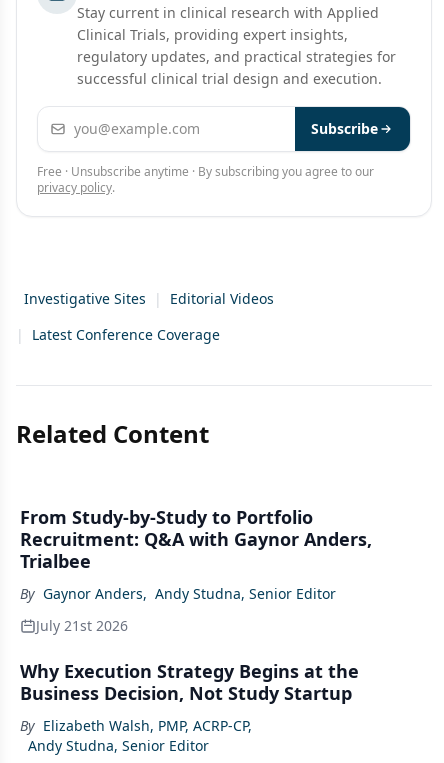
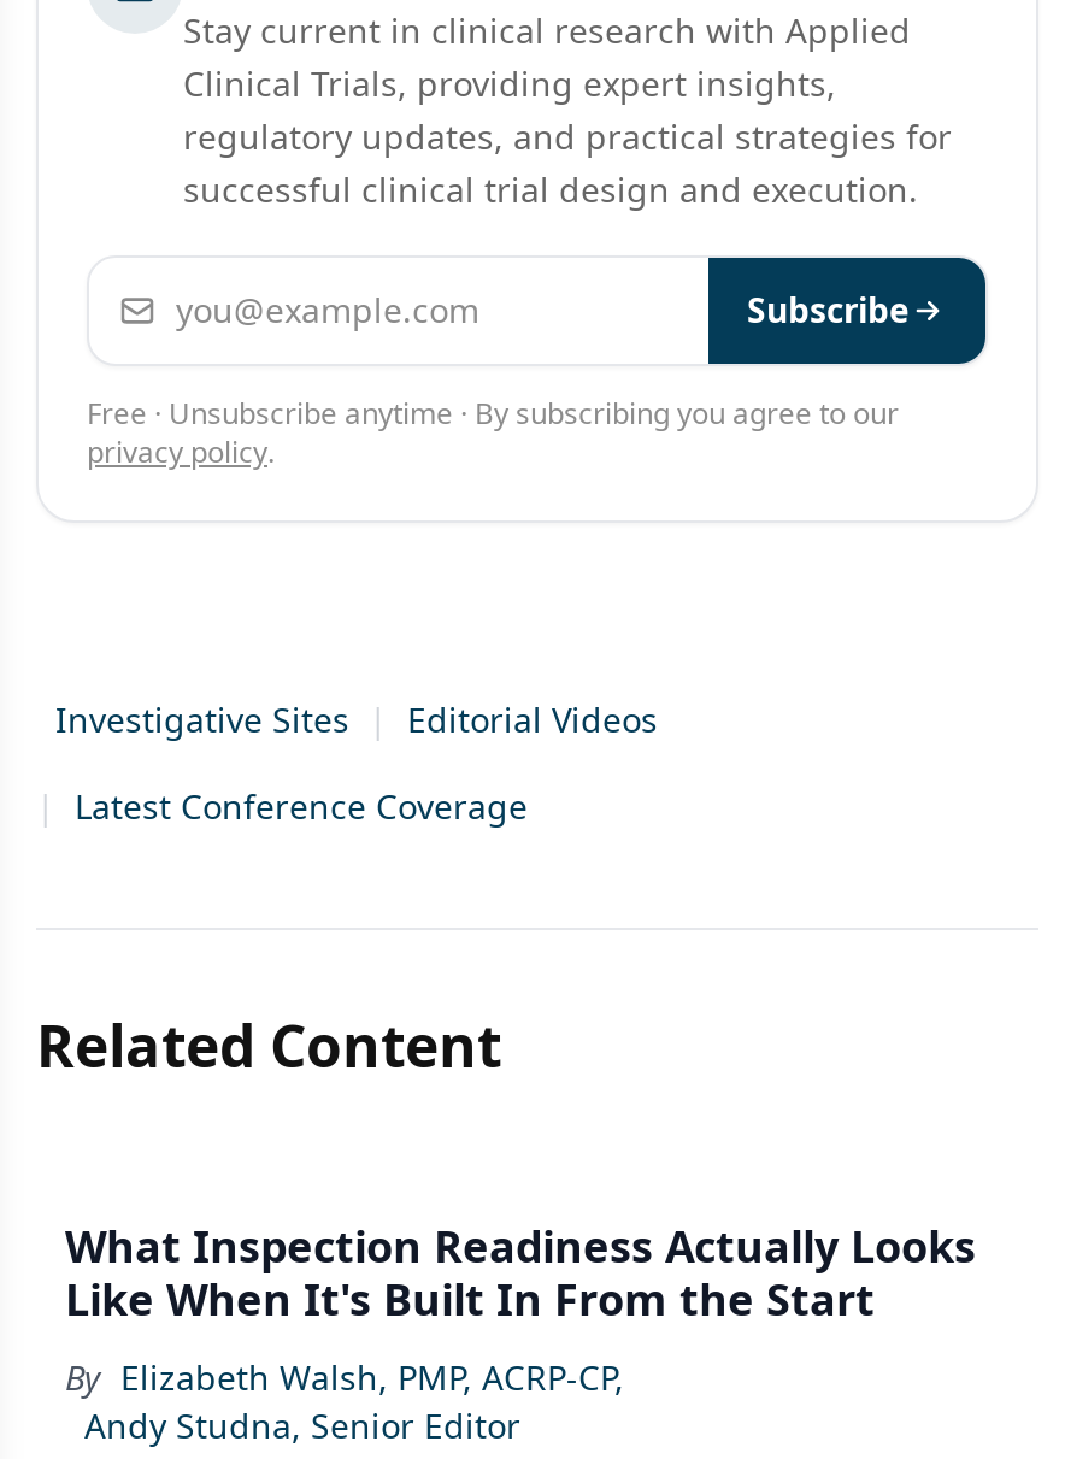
- From Study-by-Study to Portfolio
- Recruitment: Q&A with Gaynor Anders,
- Trialbee
- By Gaynor Anders, Andy Studna, Senior Editor
- July 21st 2026
- Why Execution Strategy Begins at the
- Business Decision, Not Study Startup
+ What Inspection Readiness Actually Looks
+ Like When It's Built In From the Start
